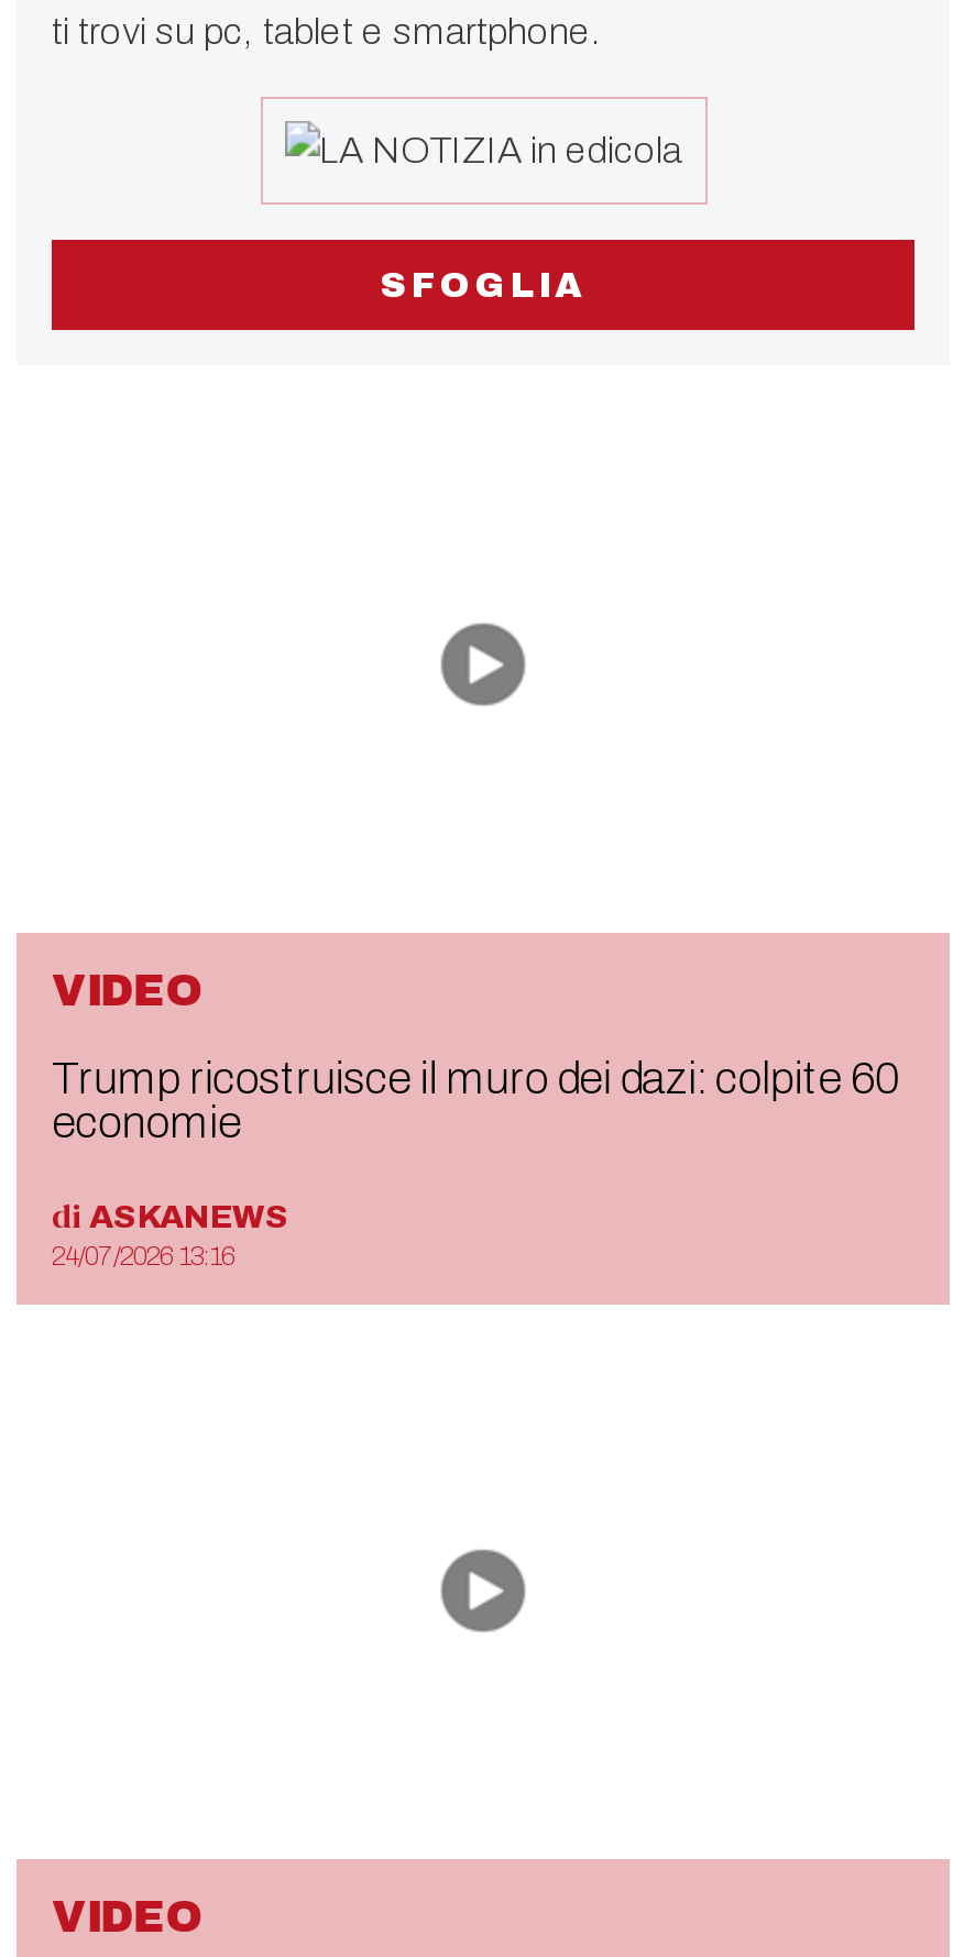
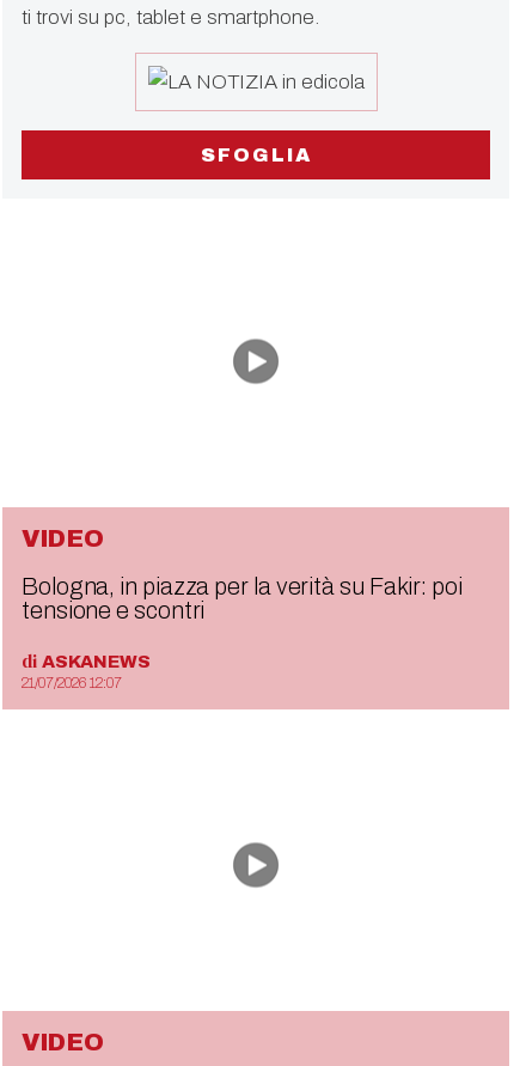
- Trump ricostruisce il muro dei dazi: colpite 60
- economie
+ Bologna, in piazza per la verità su Fakir: poi
+ tensione e scontri

- 24/07/2026 13:16
+ 21/07/2026 12:07
